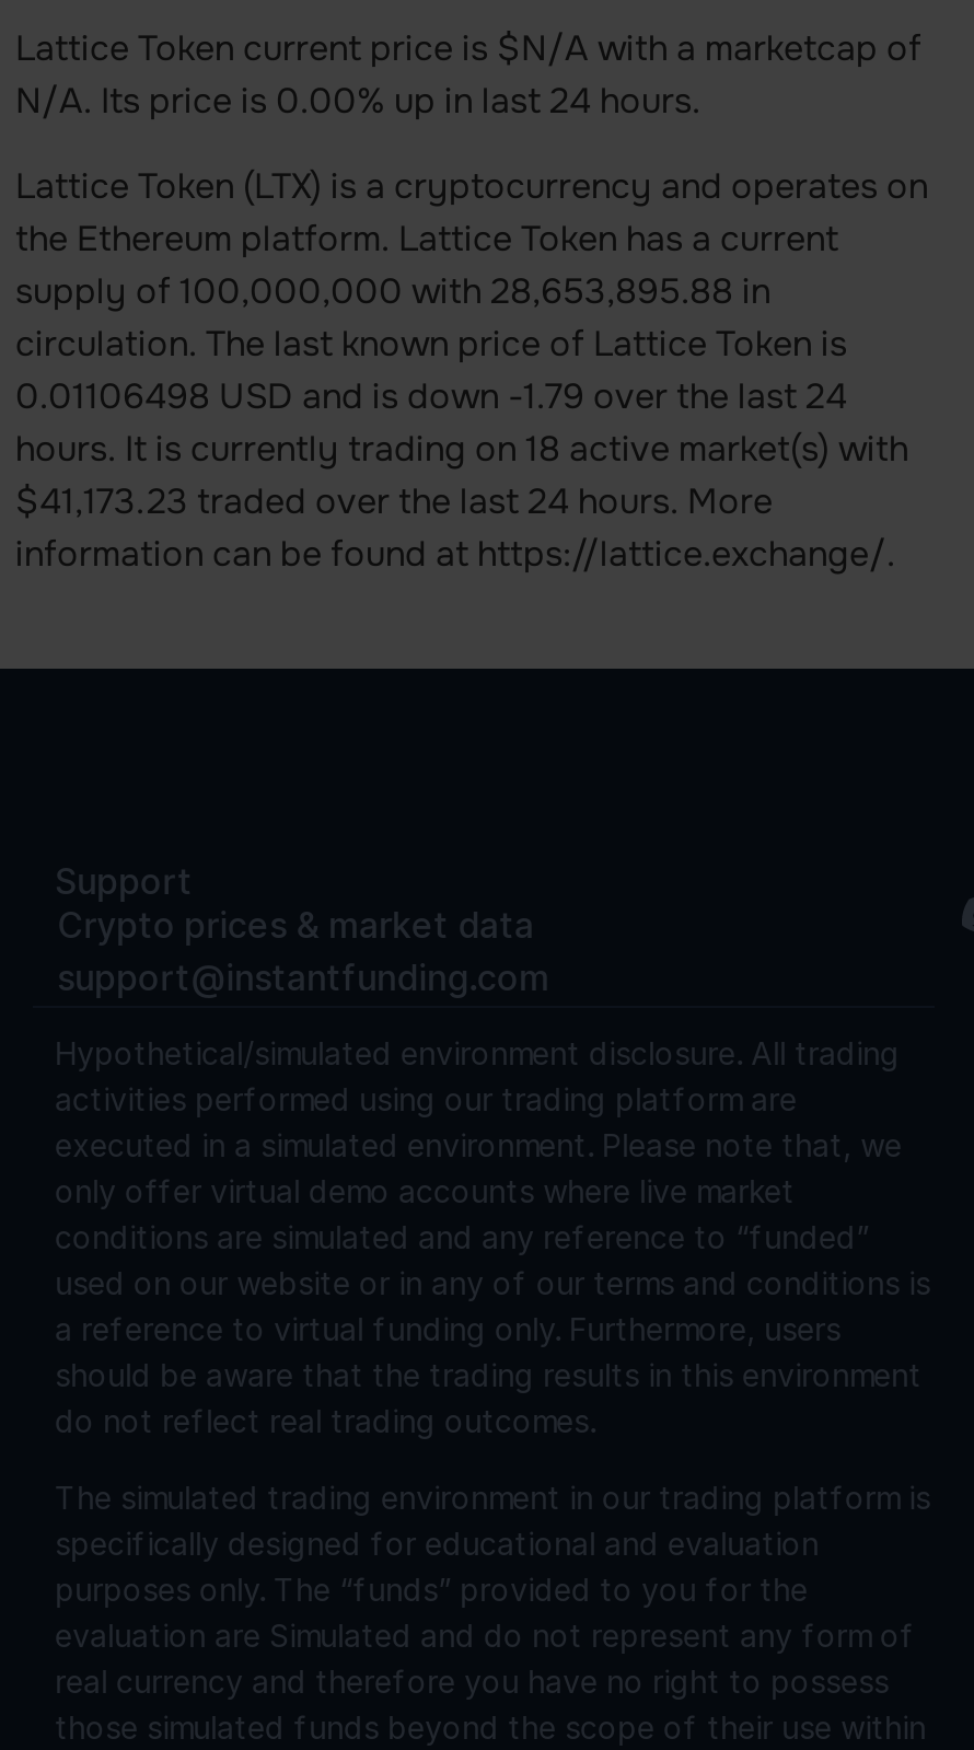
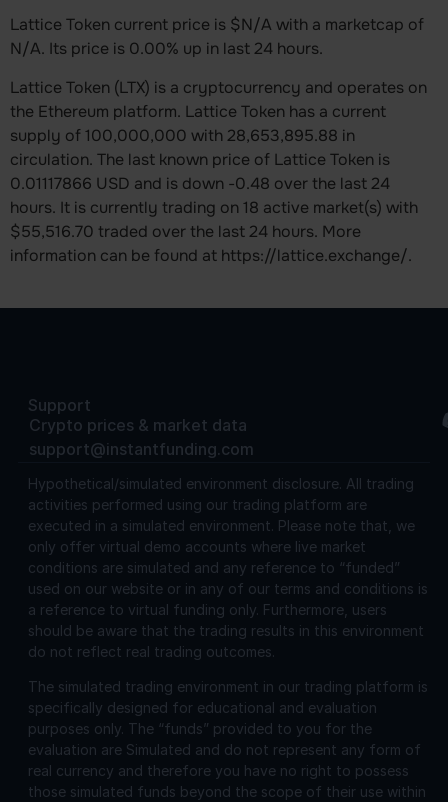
- 0.01106498 USD and is down -1.79 over the last 24
+ 0.01117866 USD and is down -0.48 over the last 24

- $41,173.23 traded over the last 24 hours. More
+ $55,516.70 traded over the last 24 hours. More
